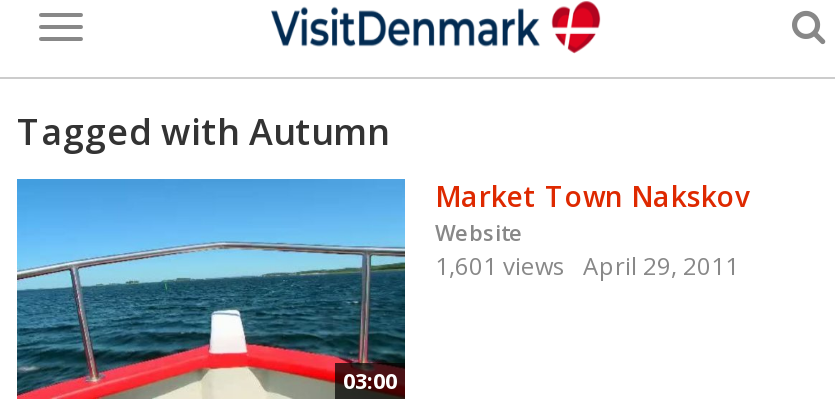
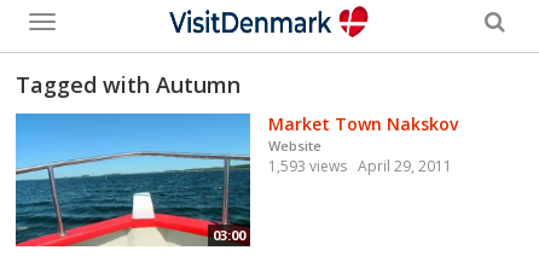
- 1,601 views April 29, 2011
+ 1,593 views April 29, 2011
